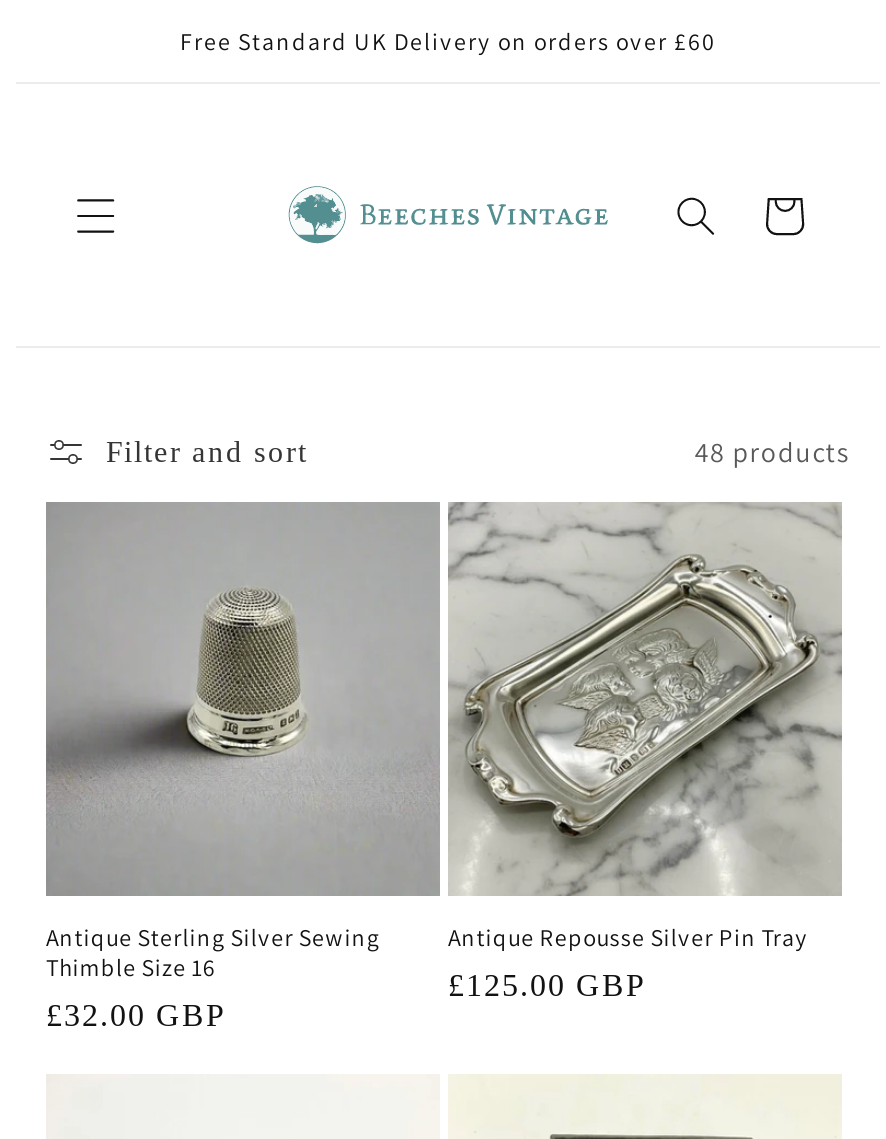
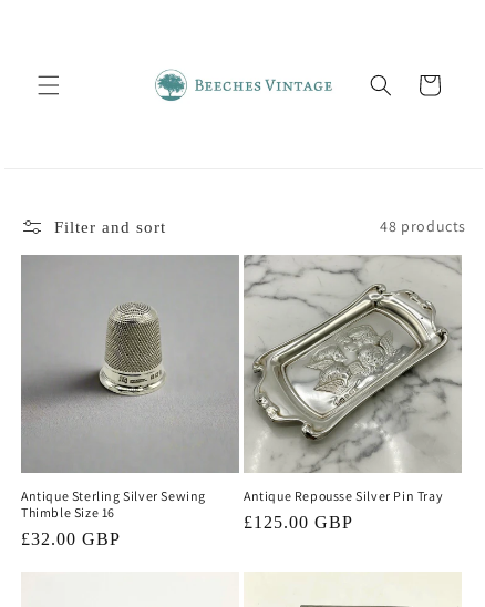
- Free Standard UK Delivery on orders over £60
